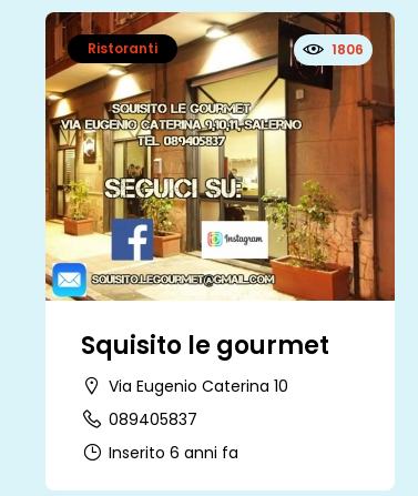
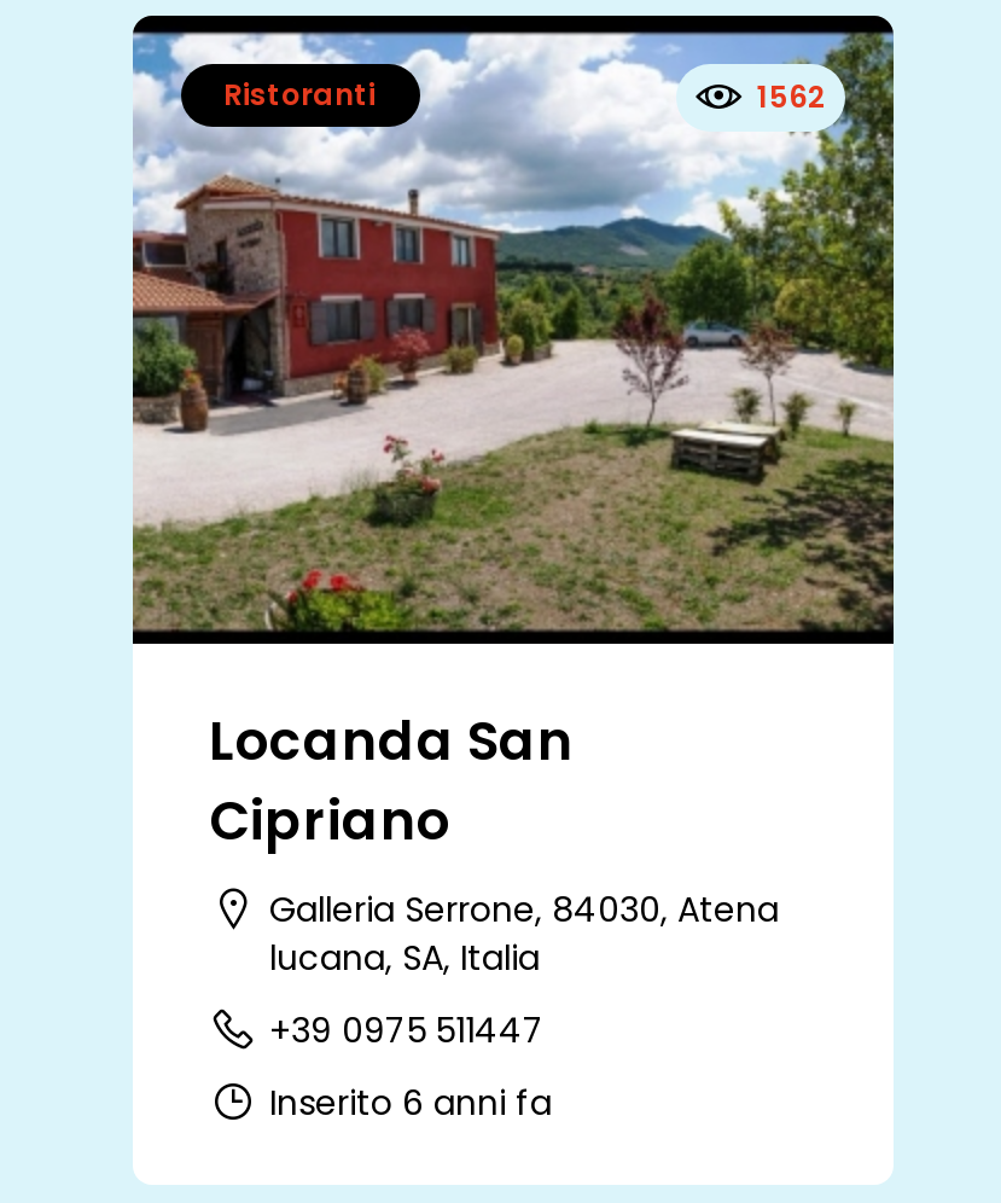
- [image]
- 1806
+ [image]
+ 1562

- Squisito le gourmet
- Via Eugenio Caterina 10
+ Locanda San
+ Cipriano
+ Galleria Serrone, 84030, Atena
+ lucana, SA, Italia

- 089405837
+ +39 0975 511447
